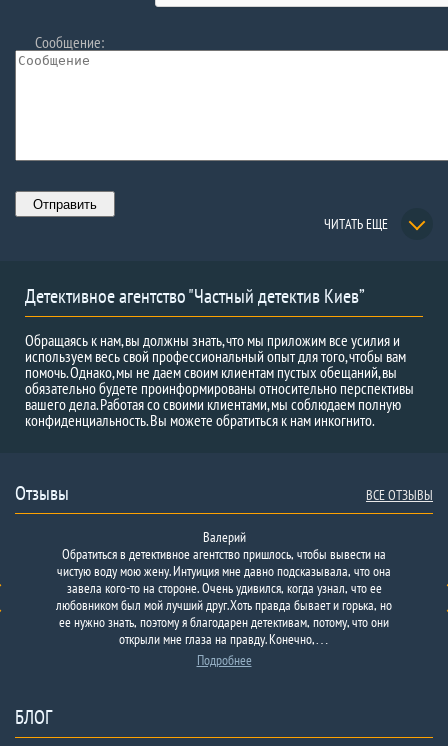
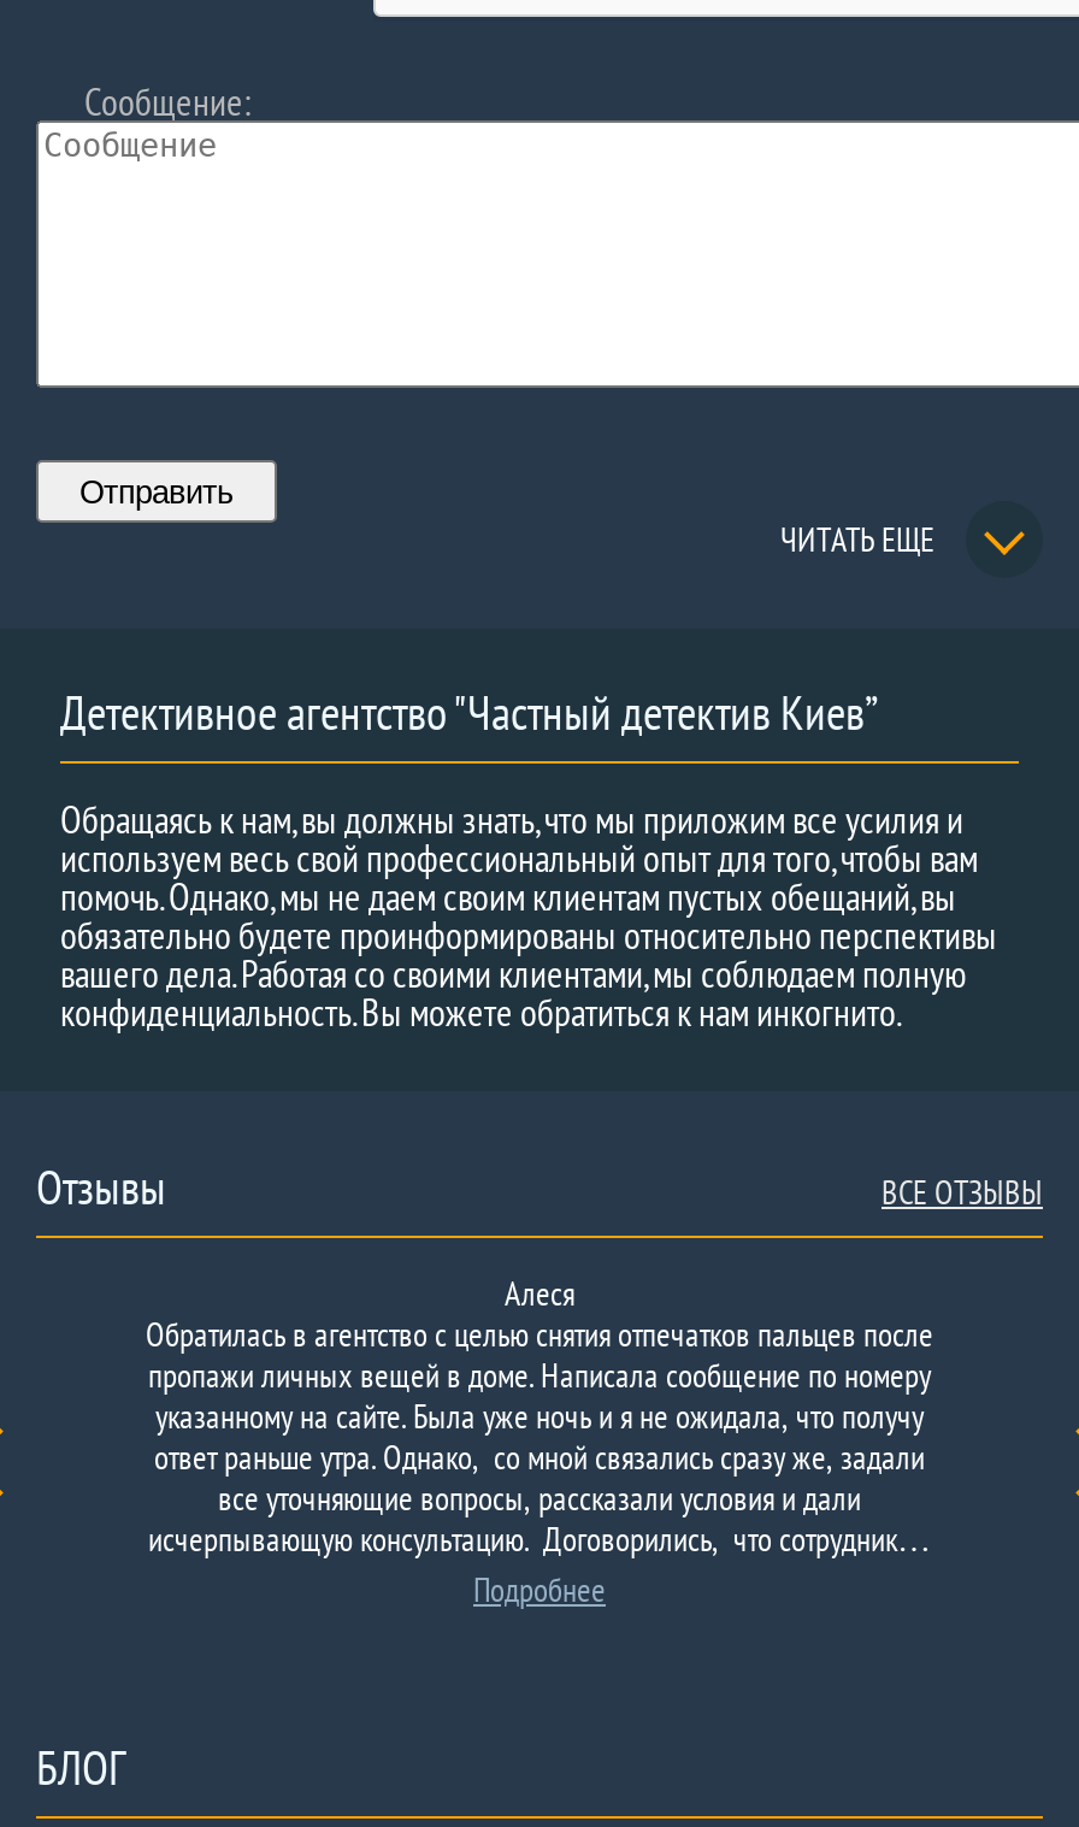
- Валерий
- Обратиться в детективное агентство пришлось, чтобы вывести на
- чистую воду мою жену. Интуиция мне давно подсказывала, что она
- завела кого-то на стороне. Очень удивился, когда узнал, что ее
- любовником был мой лучший друг. Хоть правда бывает и горька, но
- ее нужно знать, поэтому я благодарен детективам, потому, что они
- открыли мне глаза на правду. Конечно,…
+ Алеся
+ Обратилась в агентство с целью снятия отпечатков пальцев после
+ пропажи личных вещей в доме. Написала сообщение по номеру
+ указанному на сайте. Была уже ночь и я не ожидала, что получу
+ ответ раньше утра. Однако, со мной связались сразу же, задали
+ все уточняющие вопросы, рассказали условия и дали
+ исчерпывающую консультацию. Договорились, что сотрудник…
